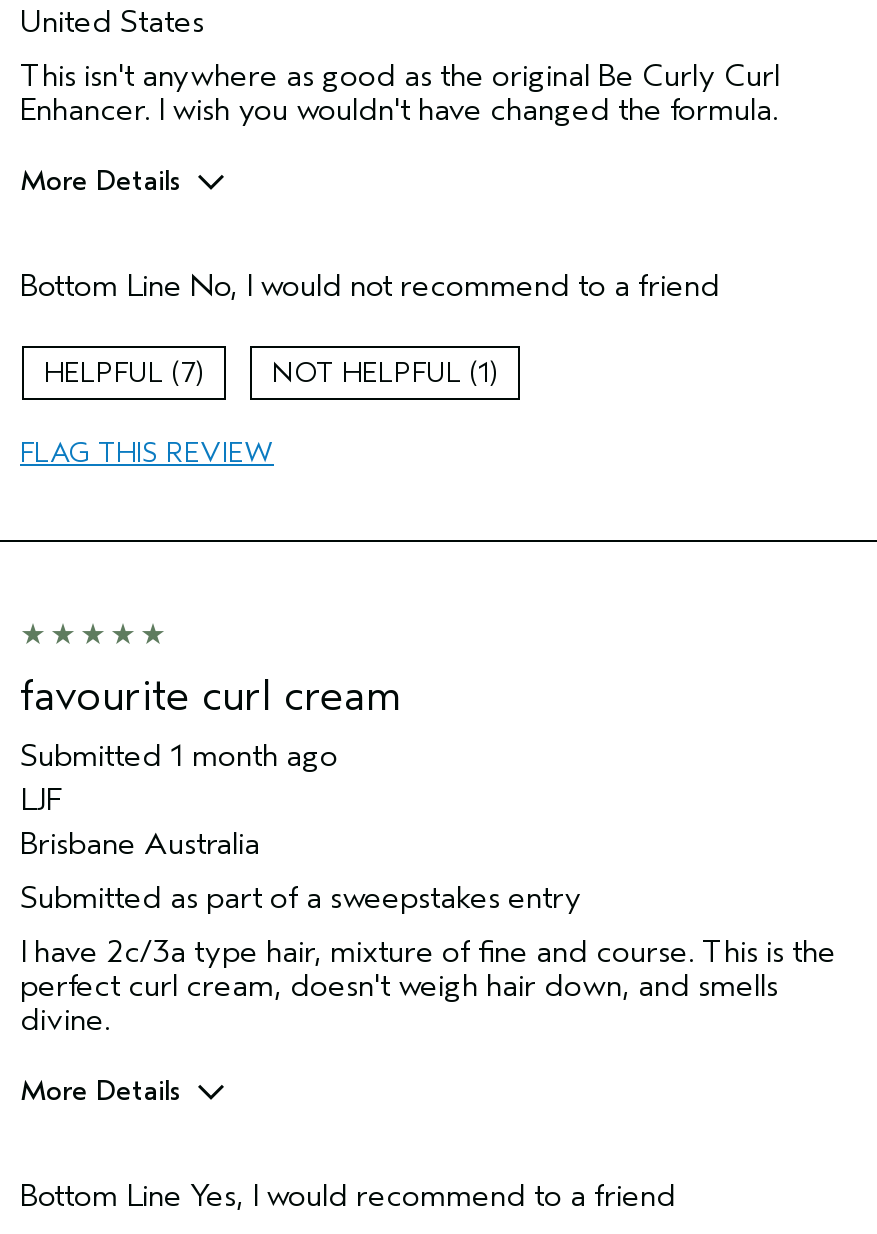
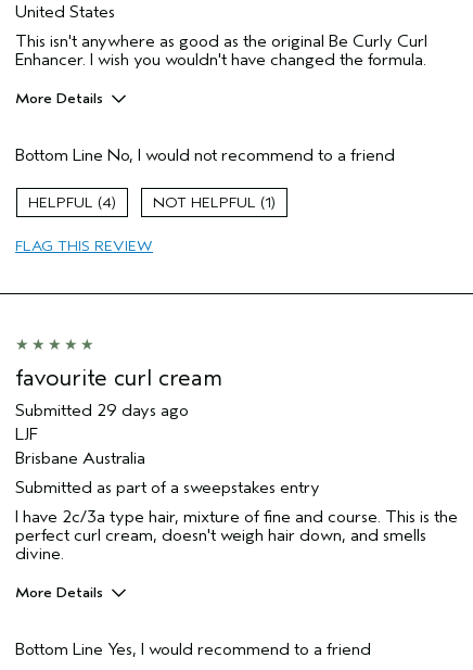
- 7
+ 4

- Submitted 1 month ago
+ Submitted 29 days ago
